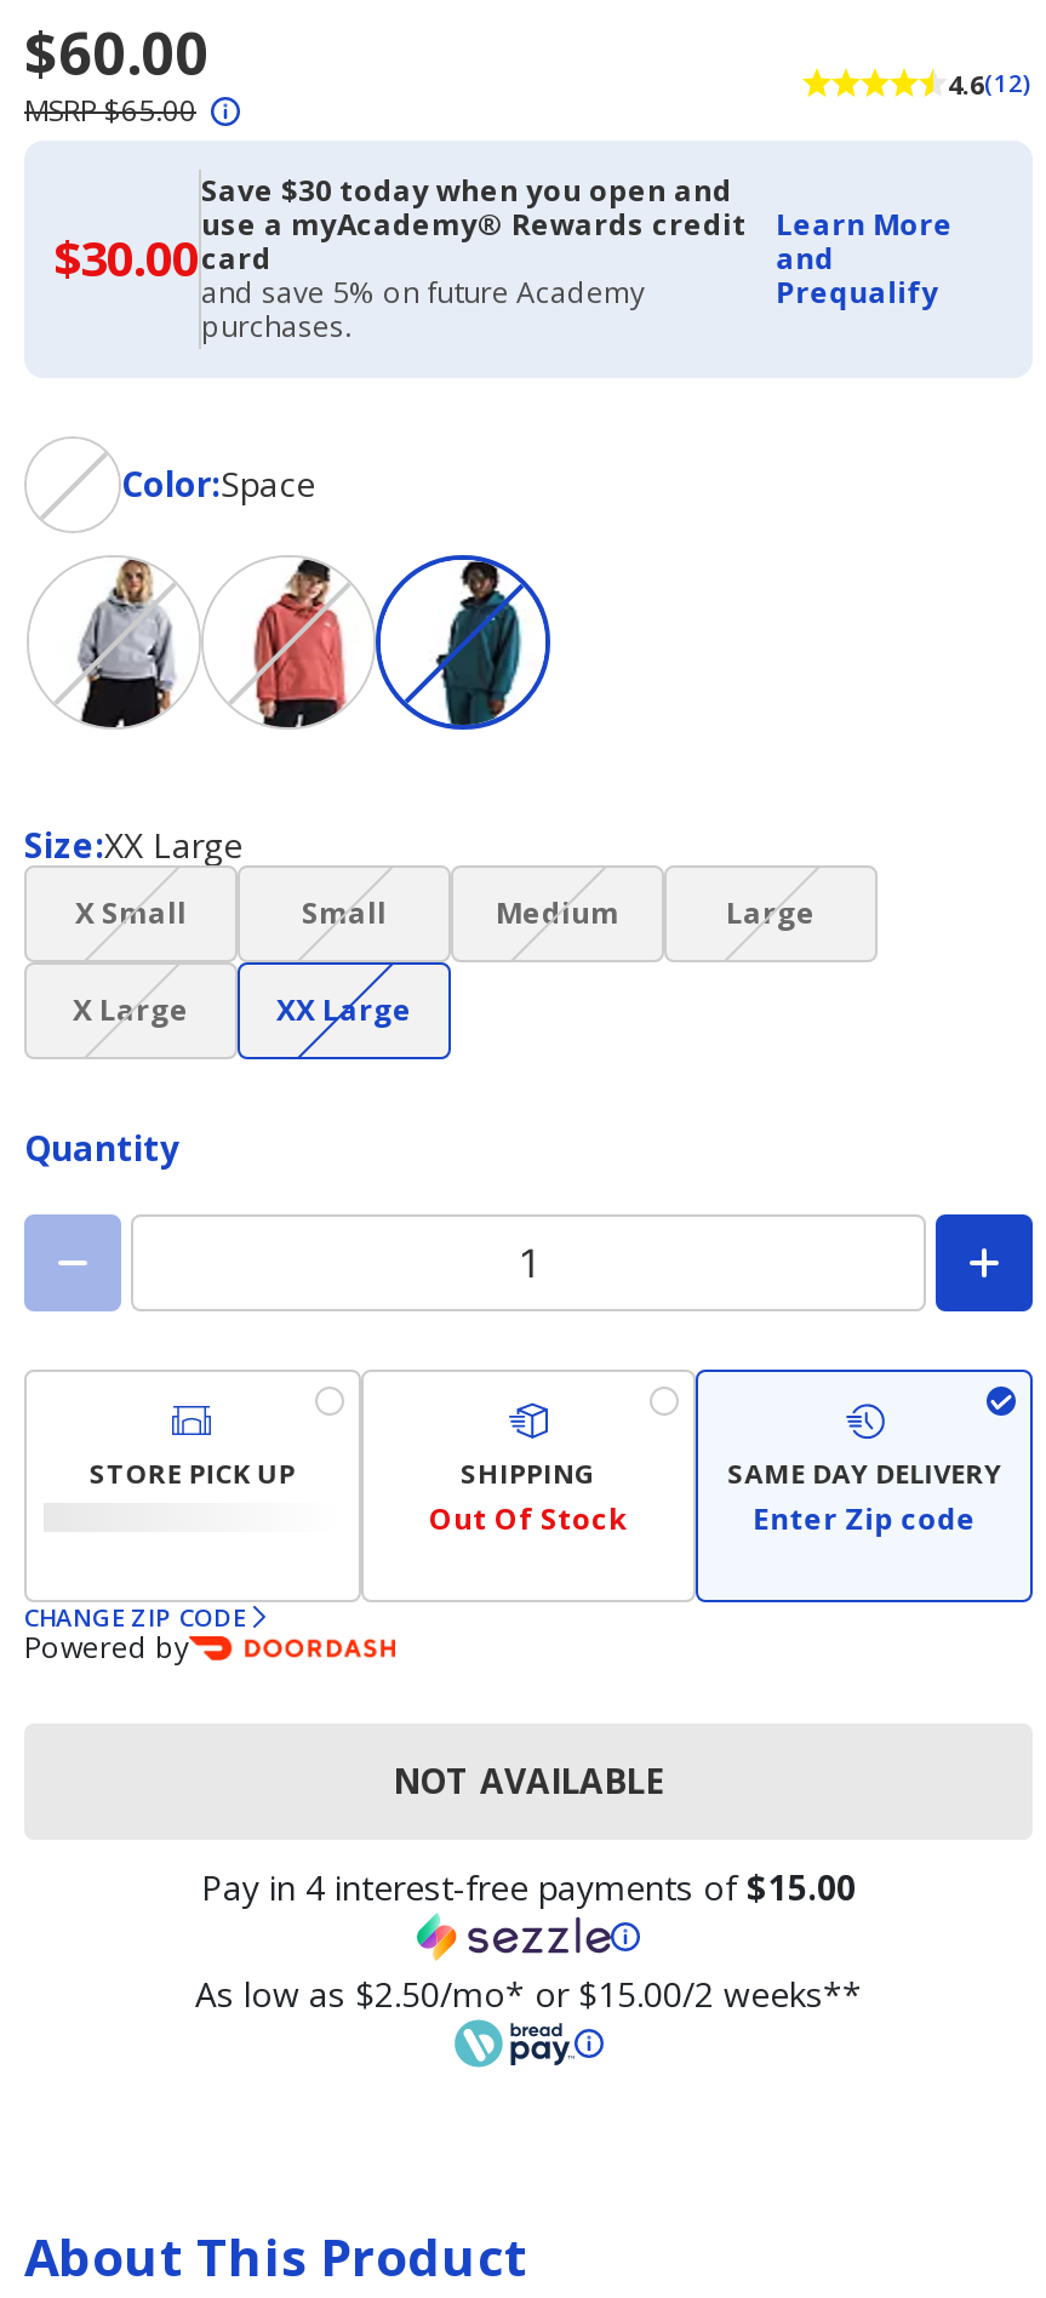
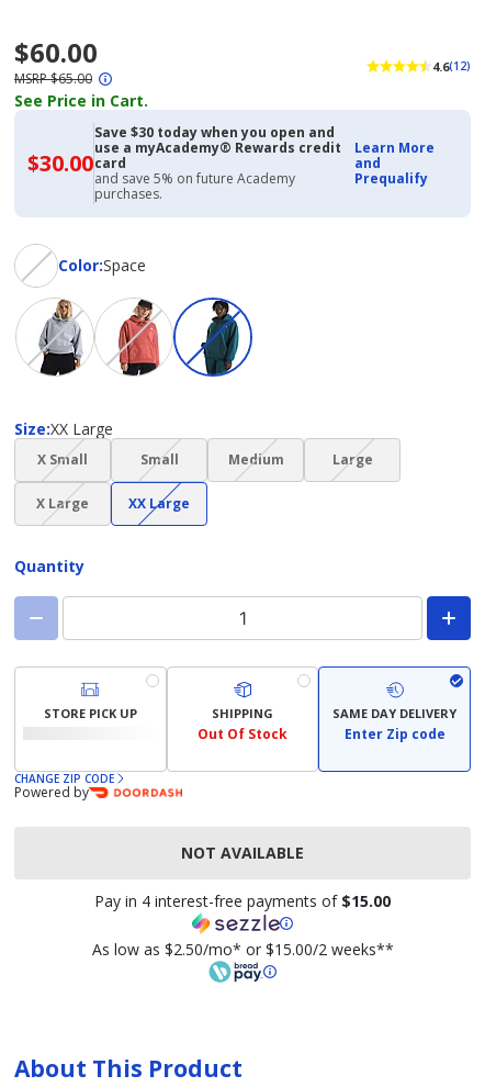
+ See Price in Cart.
